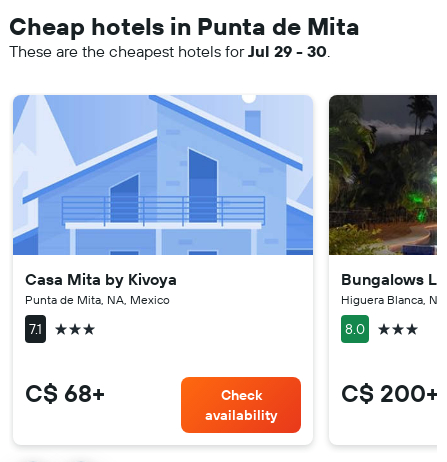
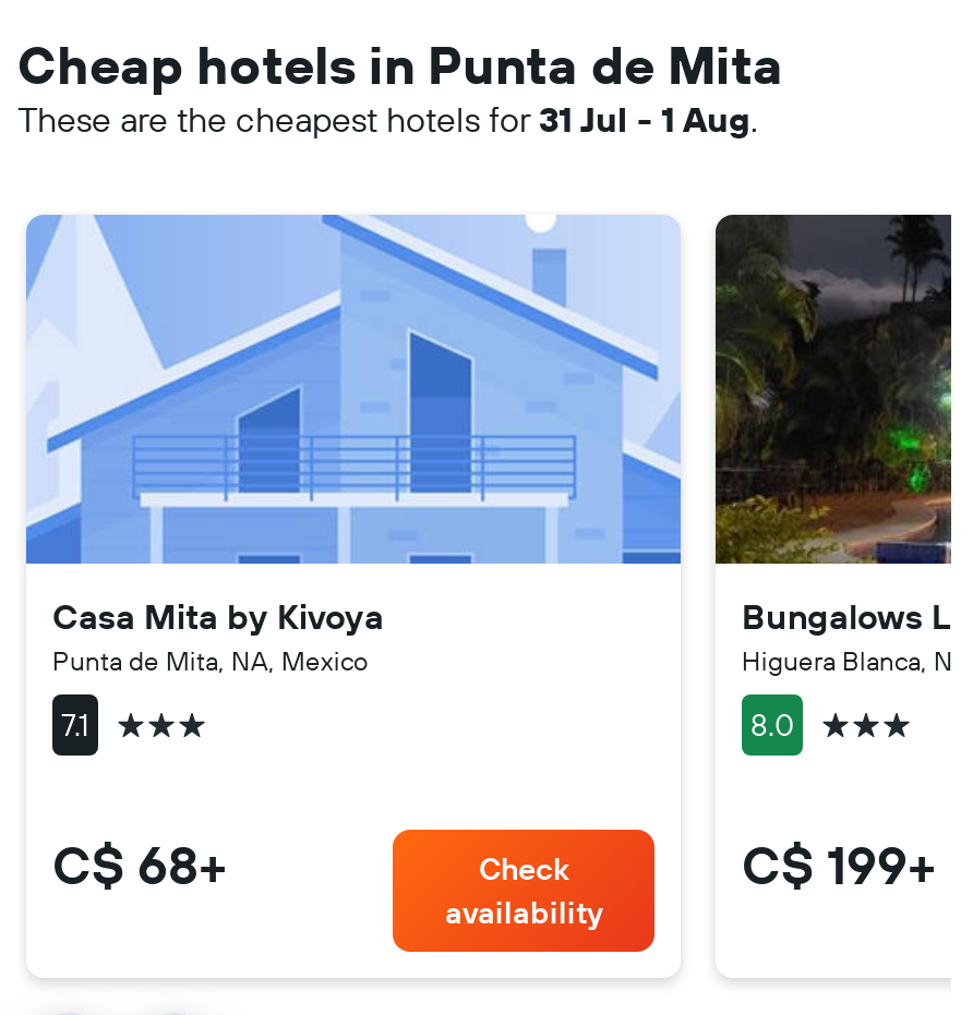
- These are the cheapest hotels for Jul 29 - 30.
+ These are the cheapest hotels for 31 Jul - 1 Aug.

- C$ 200+
+ C$ 199+
